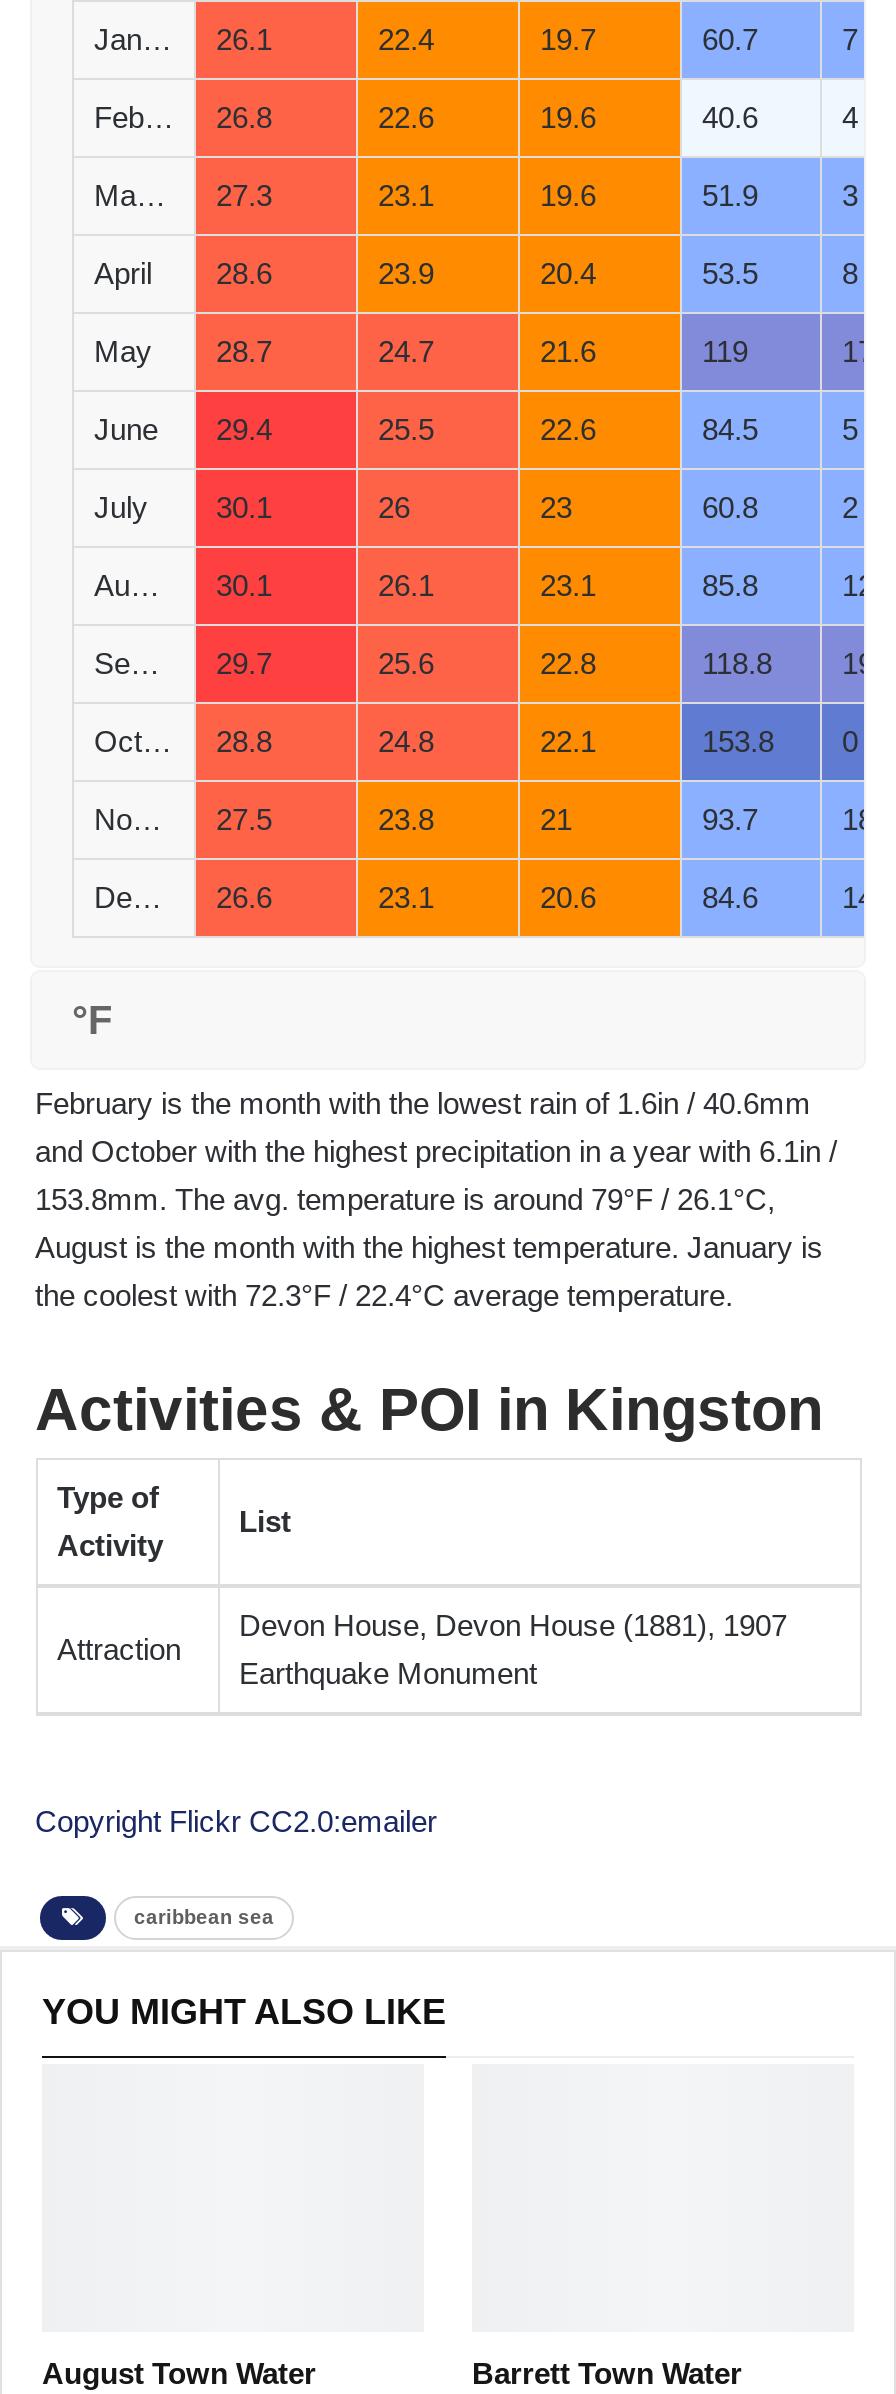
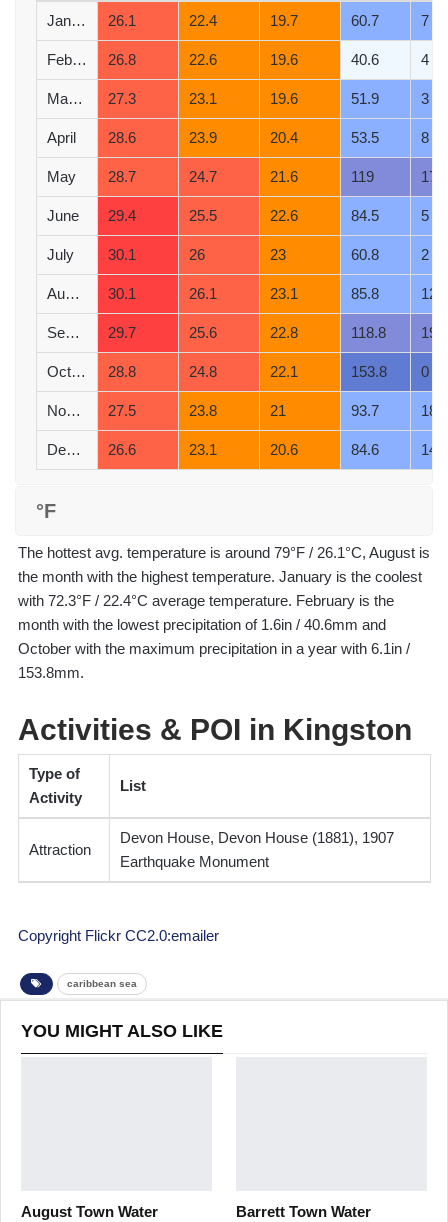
- February is the month with the lowest rain of 1.6in / 40.6mm
- and October with the highest precipitation in a year with 6.1in /
- 153.8mm. The avg. temperature is around 79°F / 26.1°C,
- August is the month with the highest temperature. January is
- the coolest with 72.3°F / 22.4°C average temperature.
+ The hottest avg. temperature is around 79°F / 26.1°C, August is
+ the month with the highest temperature. January is the coolest
+ with 72.3°F / 22.4°C average temperature. February is the
+ month with the lowest precipitation of 1.6in / 40.6mm and
+ October with the maximum precipitation in a year with 6.1in /
+ 153.8mm.
